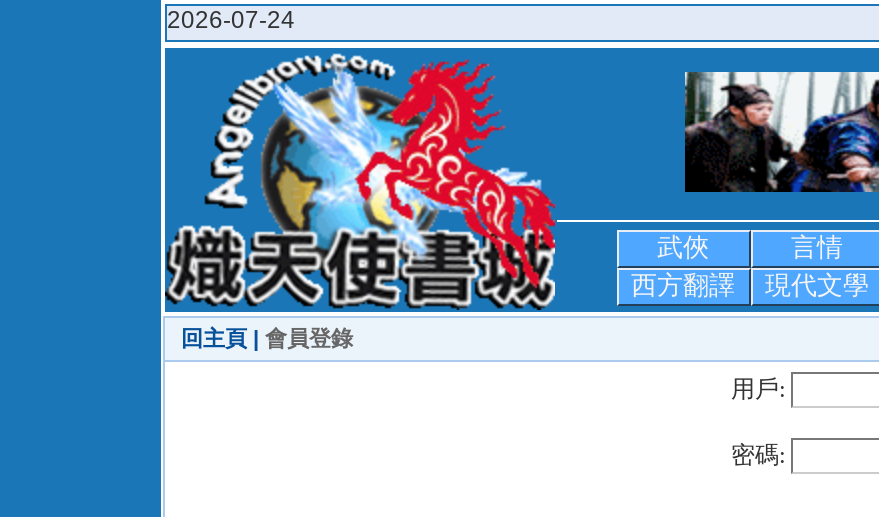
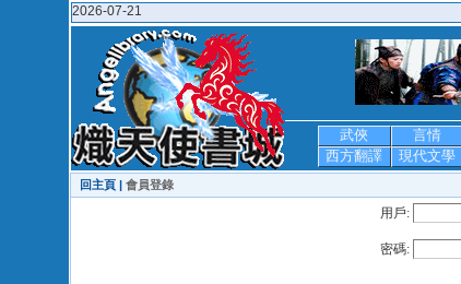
- 2026-07-24
+ 2026-07-21
